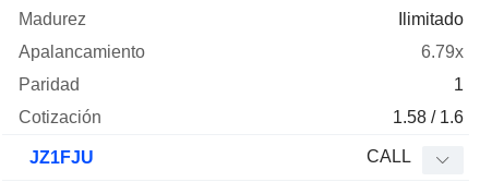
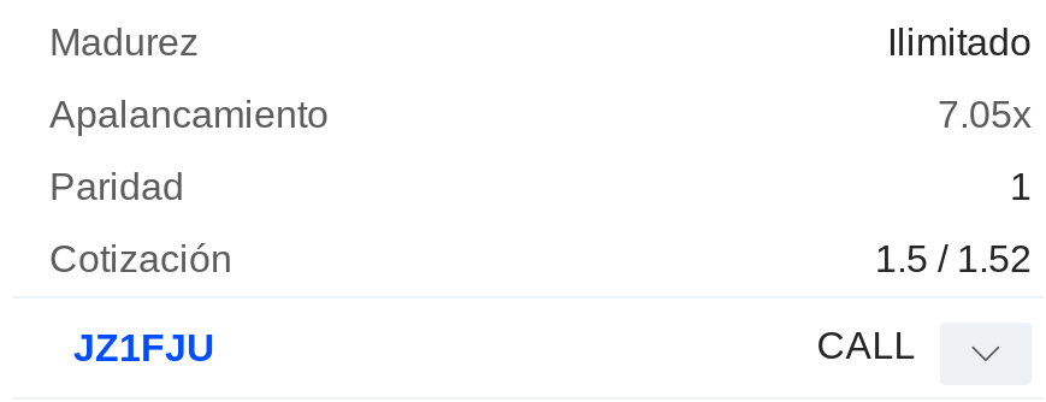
- 6.79x
+ 7.05x

- 1.58 / 1.6
+ 1.5 / 1.52
